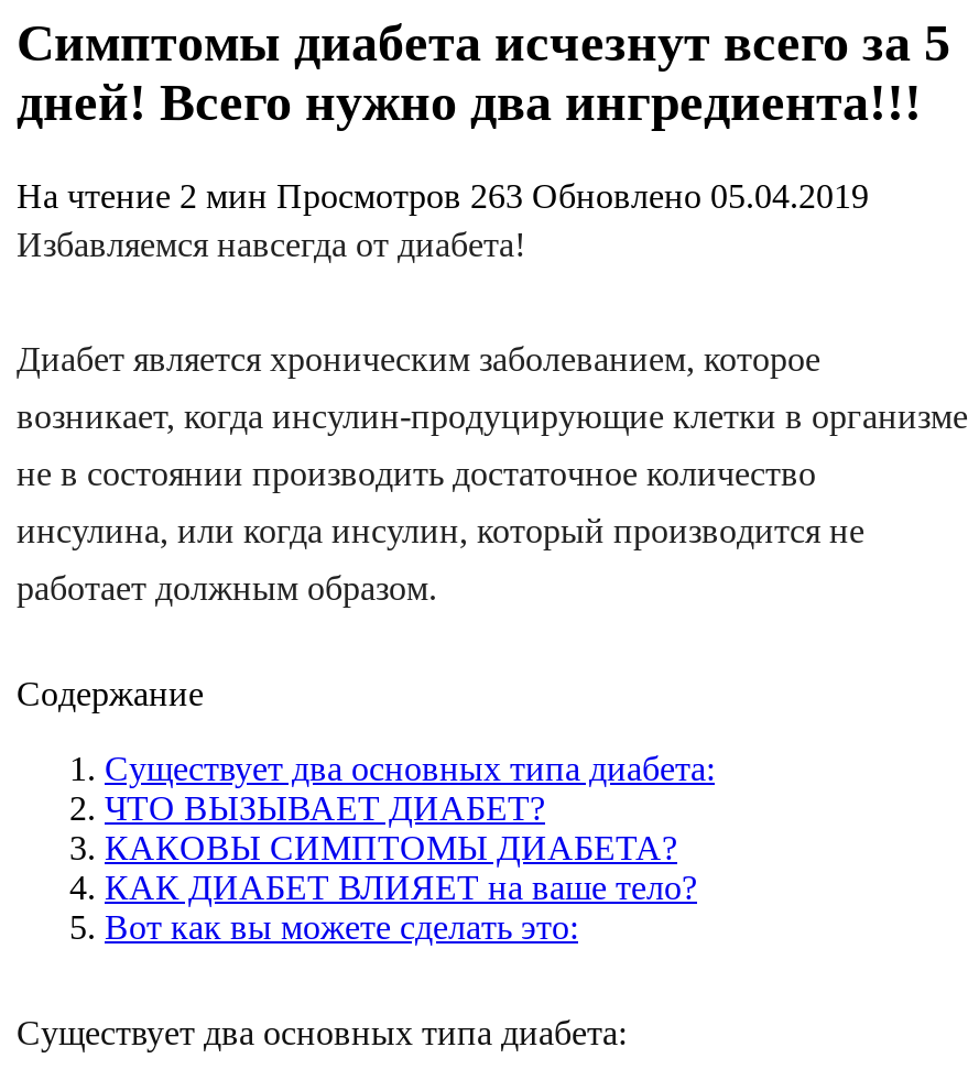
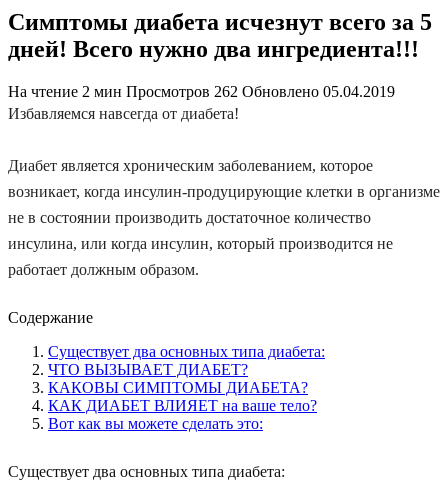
- На чтение 2 мин Просмотров 263 Обновлено 05.04.2019
+ На чтение 2 мин Просмотров 262 Обновлено 05.04.2019
